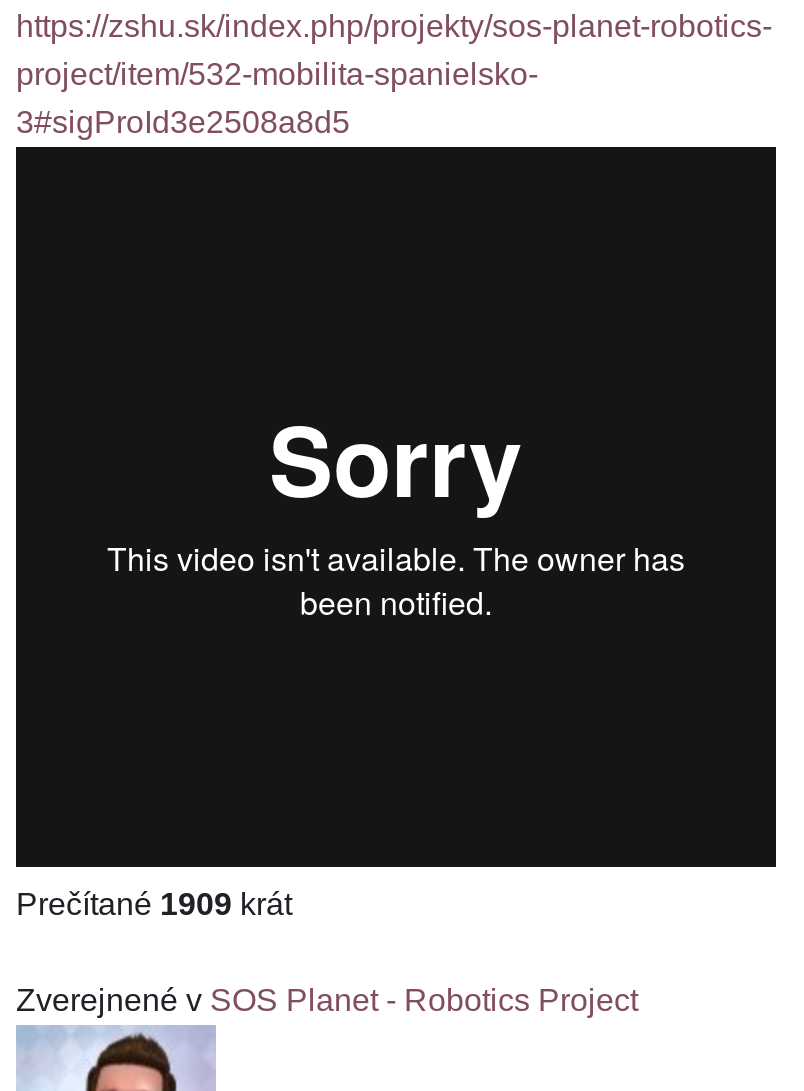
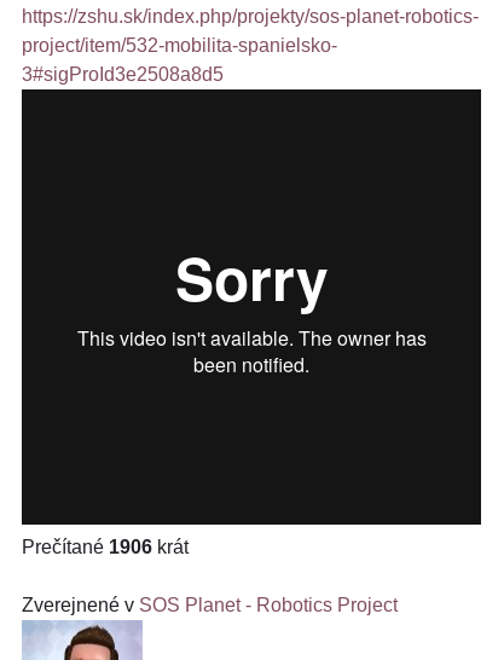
- Prečítané 1909 krát
+ Prečítané 1906 krát
